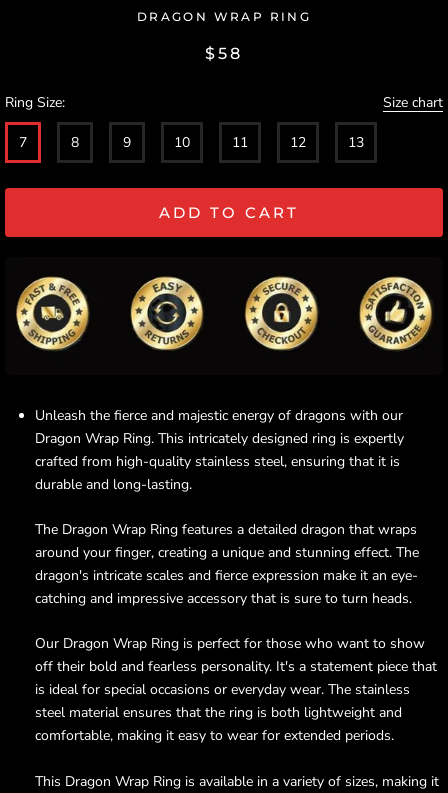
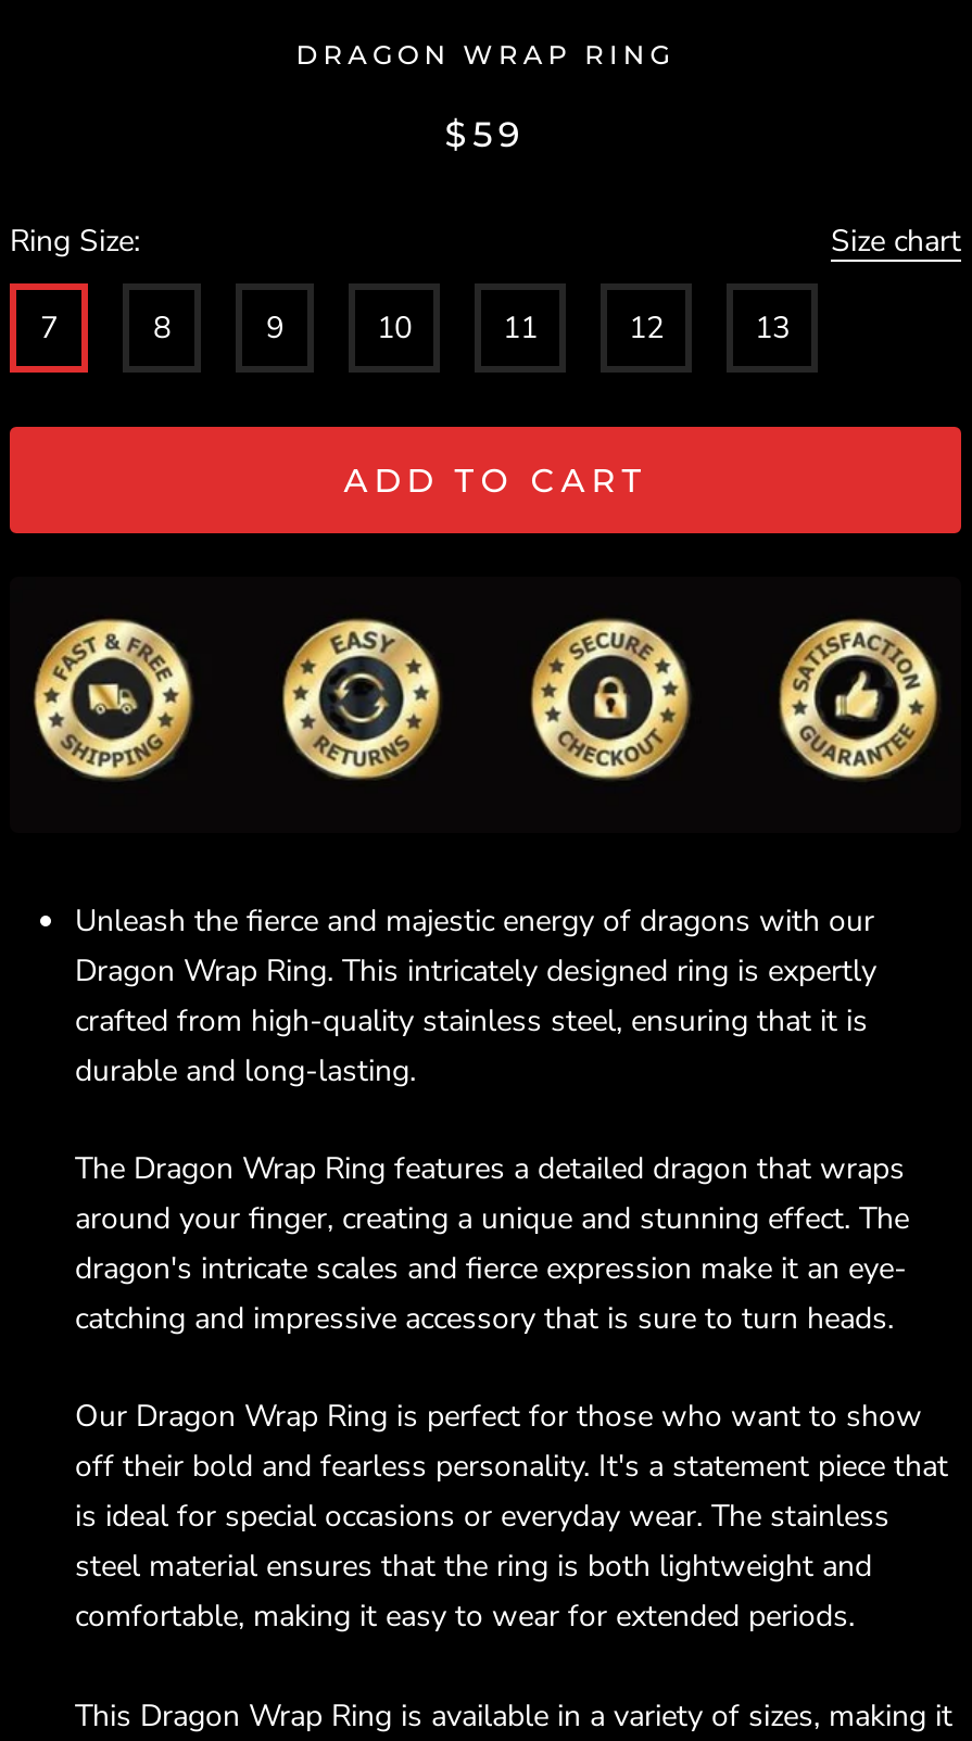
- $58
+ $59
